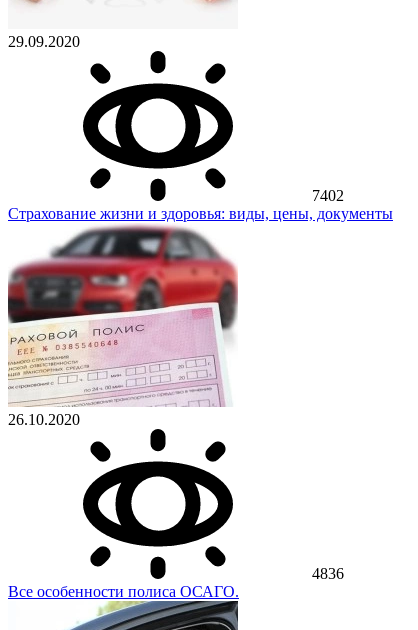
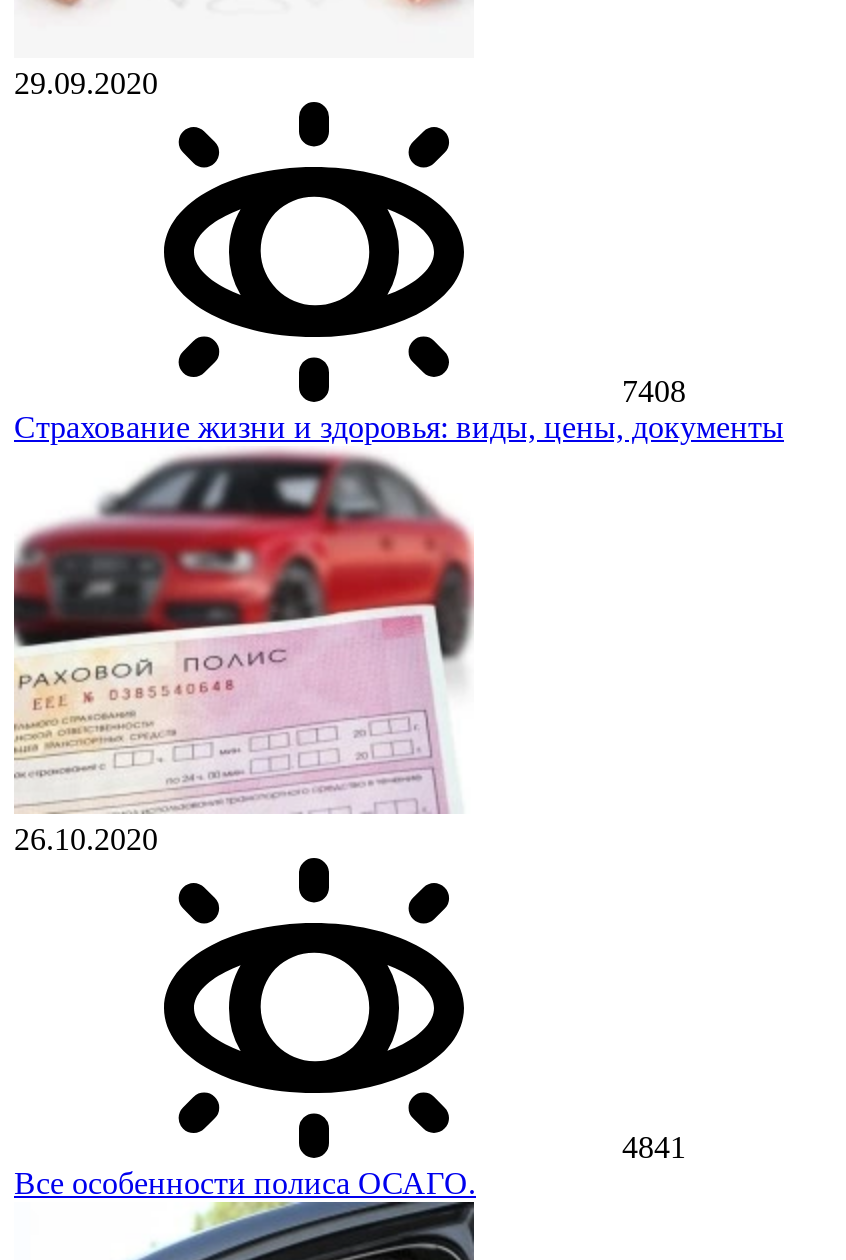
- 7402
+ 7408

- 4836
+ 4841
